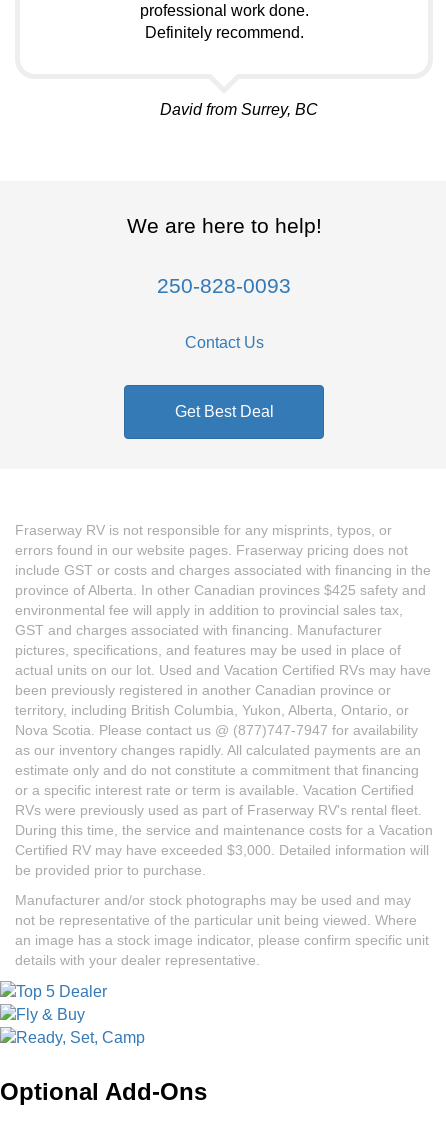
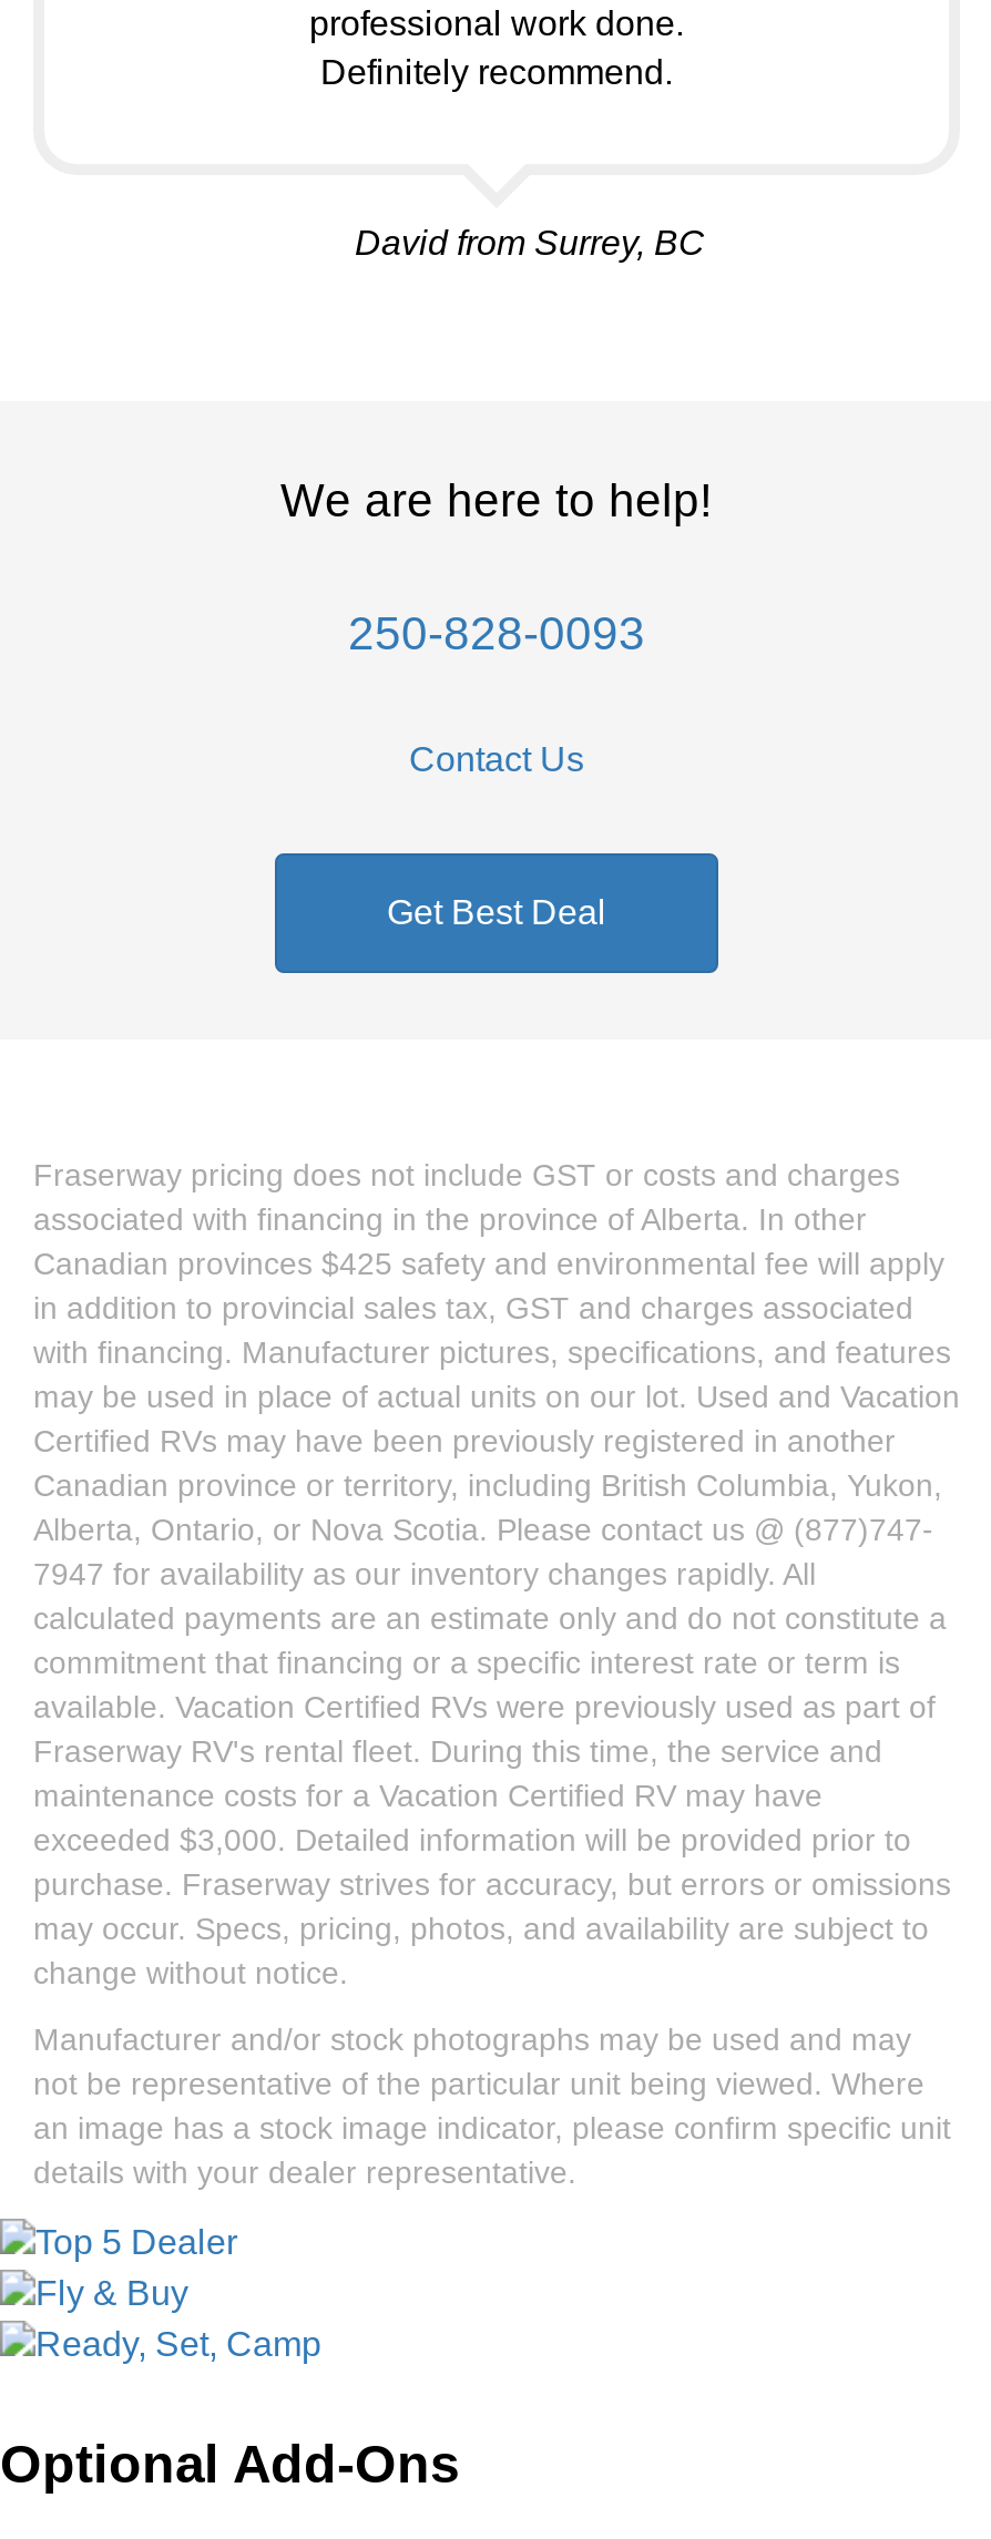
- Fraserway RV is not responsible for any misprints, typos, or
- errors found in our website pages. Fraserway pricing does not
- include GST or costs and charges associated with financing in the
- province of Alberta. In other Canadian provinces $425 safety and
- environmental fee will apply in addition to provincial sales tax,
- GST and charges associated with financing. Manufacturer
- pictures, specifications, and features may be used in place of
- actual units on our lot. Used and Vacation Certified RVs may have
- been previously registered in another Canadian province or
- territory, including British Columbia, Yukon, Alberta, Ontario, or
- Nova Scotia. Please contact us @ (877)747-7947 for availability
- as our inventory changes rapidly. All calculated payments are an
- estimate only and do not constitute a commitment that financing
- or a specific interest rate or term is available. Vacation Certified
- RVs were previously used as part of Fraserway RV's rental fleet.
- During this time, the service and maintenance costs for a Vacation
- Certified RV may have exceeded $3,000. Detailed information will
- be provided prior to purchase.
+ Fraserway pricing does not include GST or costs and charges
+ associated with financing in the province of Alberta. In other
+ Canadian provinces $425 safety and environmental fee will apply
+ in addition to provincial sales tax, GST and charges associated
+ with financing. Manufacturer pictures, specifications, and features
+ may be used in place of actual units on our lot. Used and Vacation
+ Certified RVs may have been previously registered in another
+ Canadian province or territory, including British Columbia, Yukon,
+ Alberta, Ontario, or Nova Scotia. Please contact us @ (877)747-
+ 7947 for availability as our inventory changes rapidly. All
+ calculated payments are an estimate only and do not constitute a
+ commitment that financing or a specific interest rate or term is
+ available. Vacation Certified RVs were previously used as part of
+ Fraserway RV's rental fleet. During this time, the service and
+ maintenance costs for a Vacation Certified RV may have
+ exceeded $3,000. Detailed information will be provided prior to
+ purchase. Fraserway strives for accuracy, but errors or omissions
+ may occur. Specs, pricing, photos, and availability are subject to
+ change without notice.
